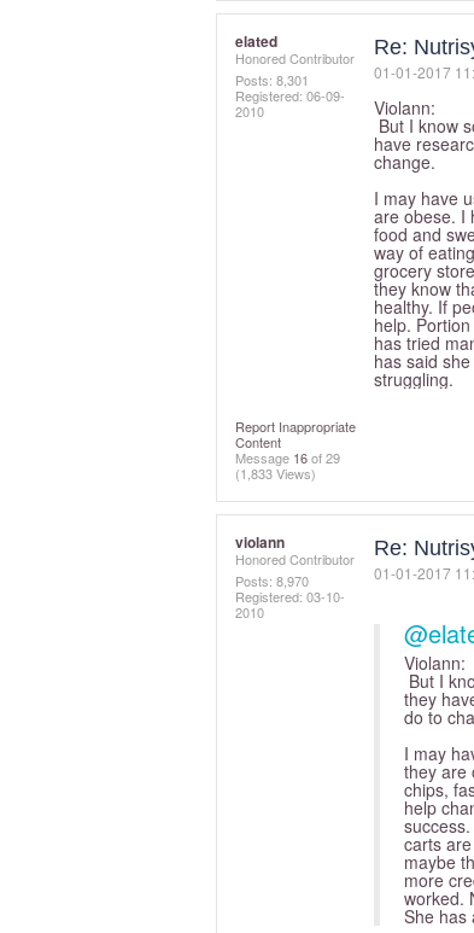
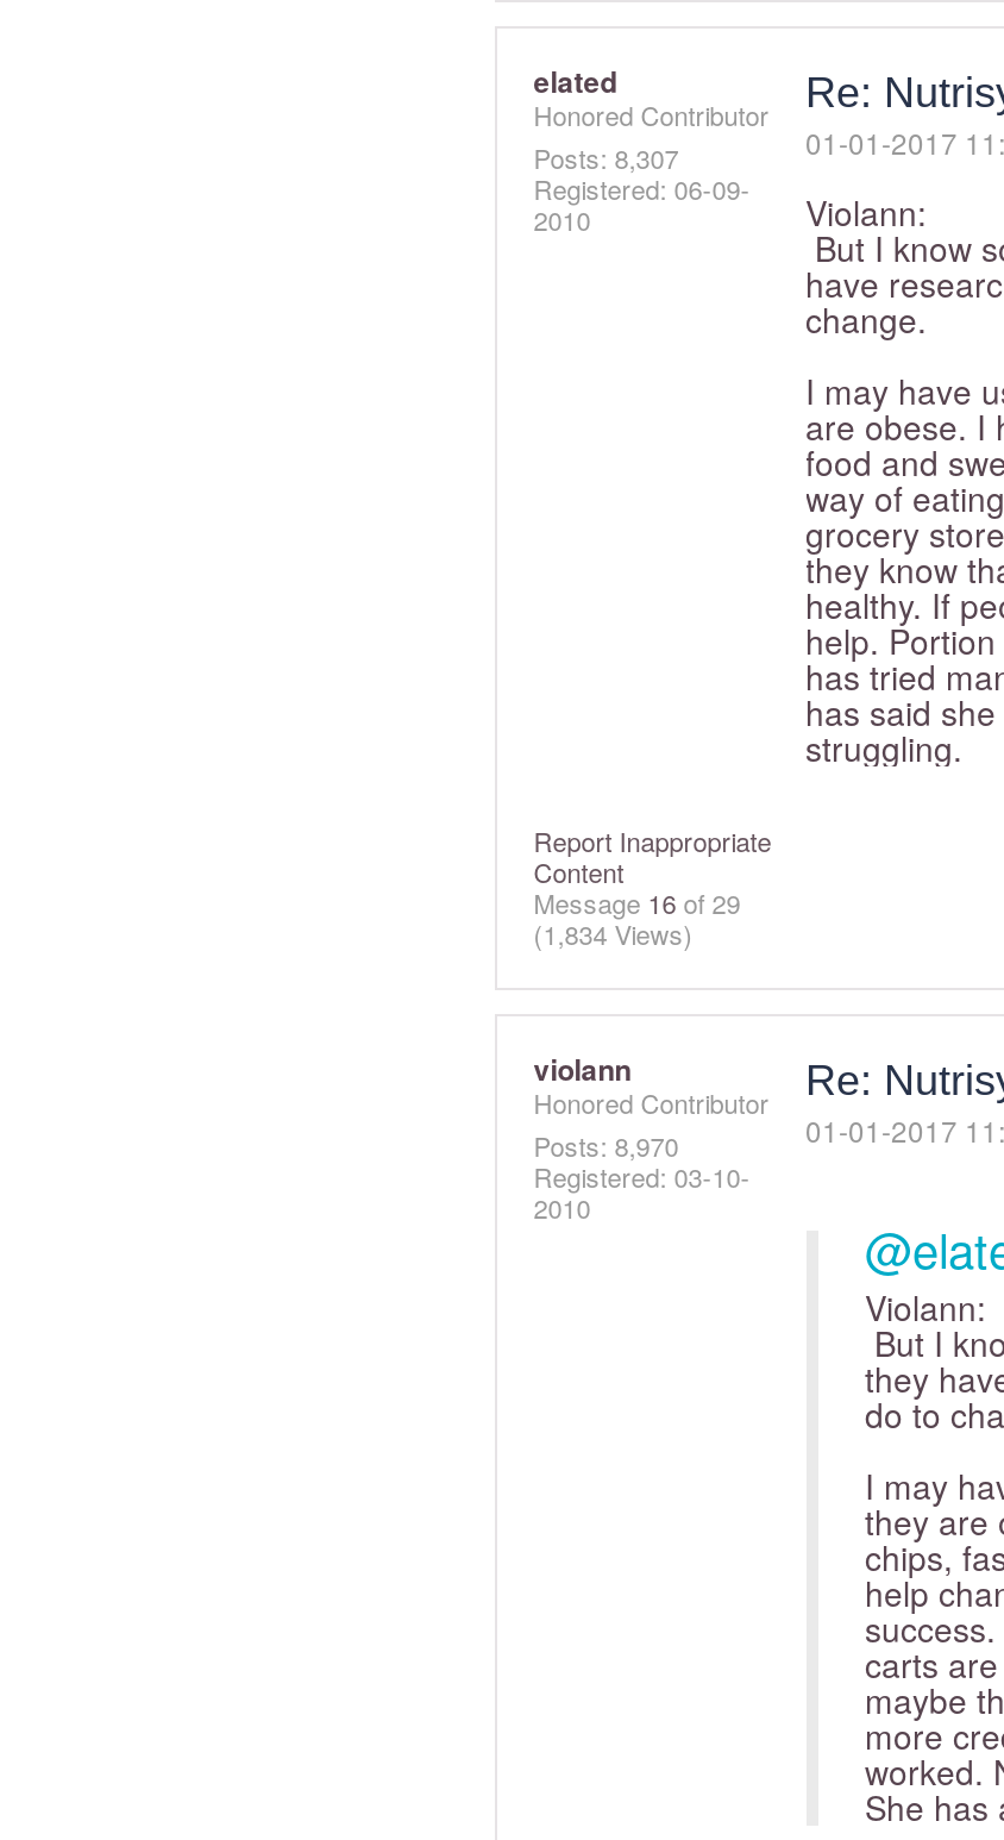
- Posts: 8,301
+ Posts: 8,307

- (1,833 Views)
+ (1,834 Views)
